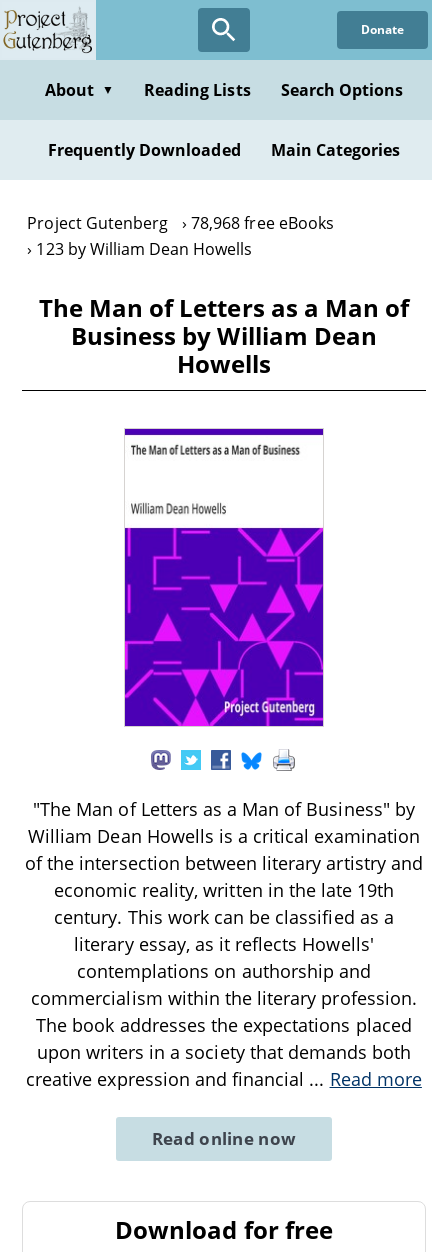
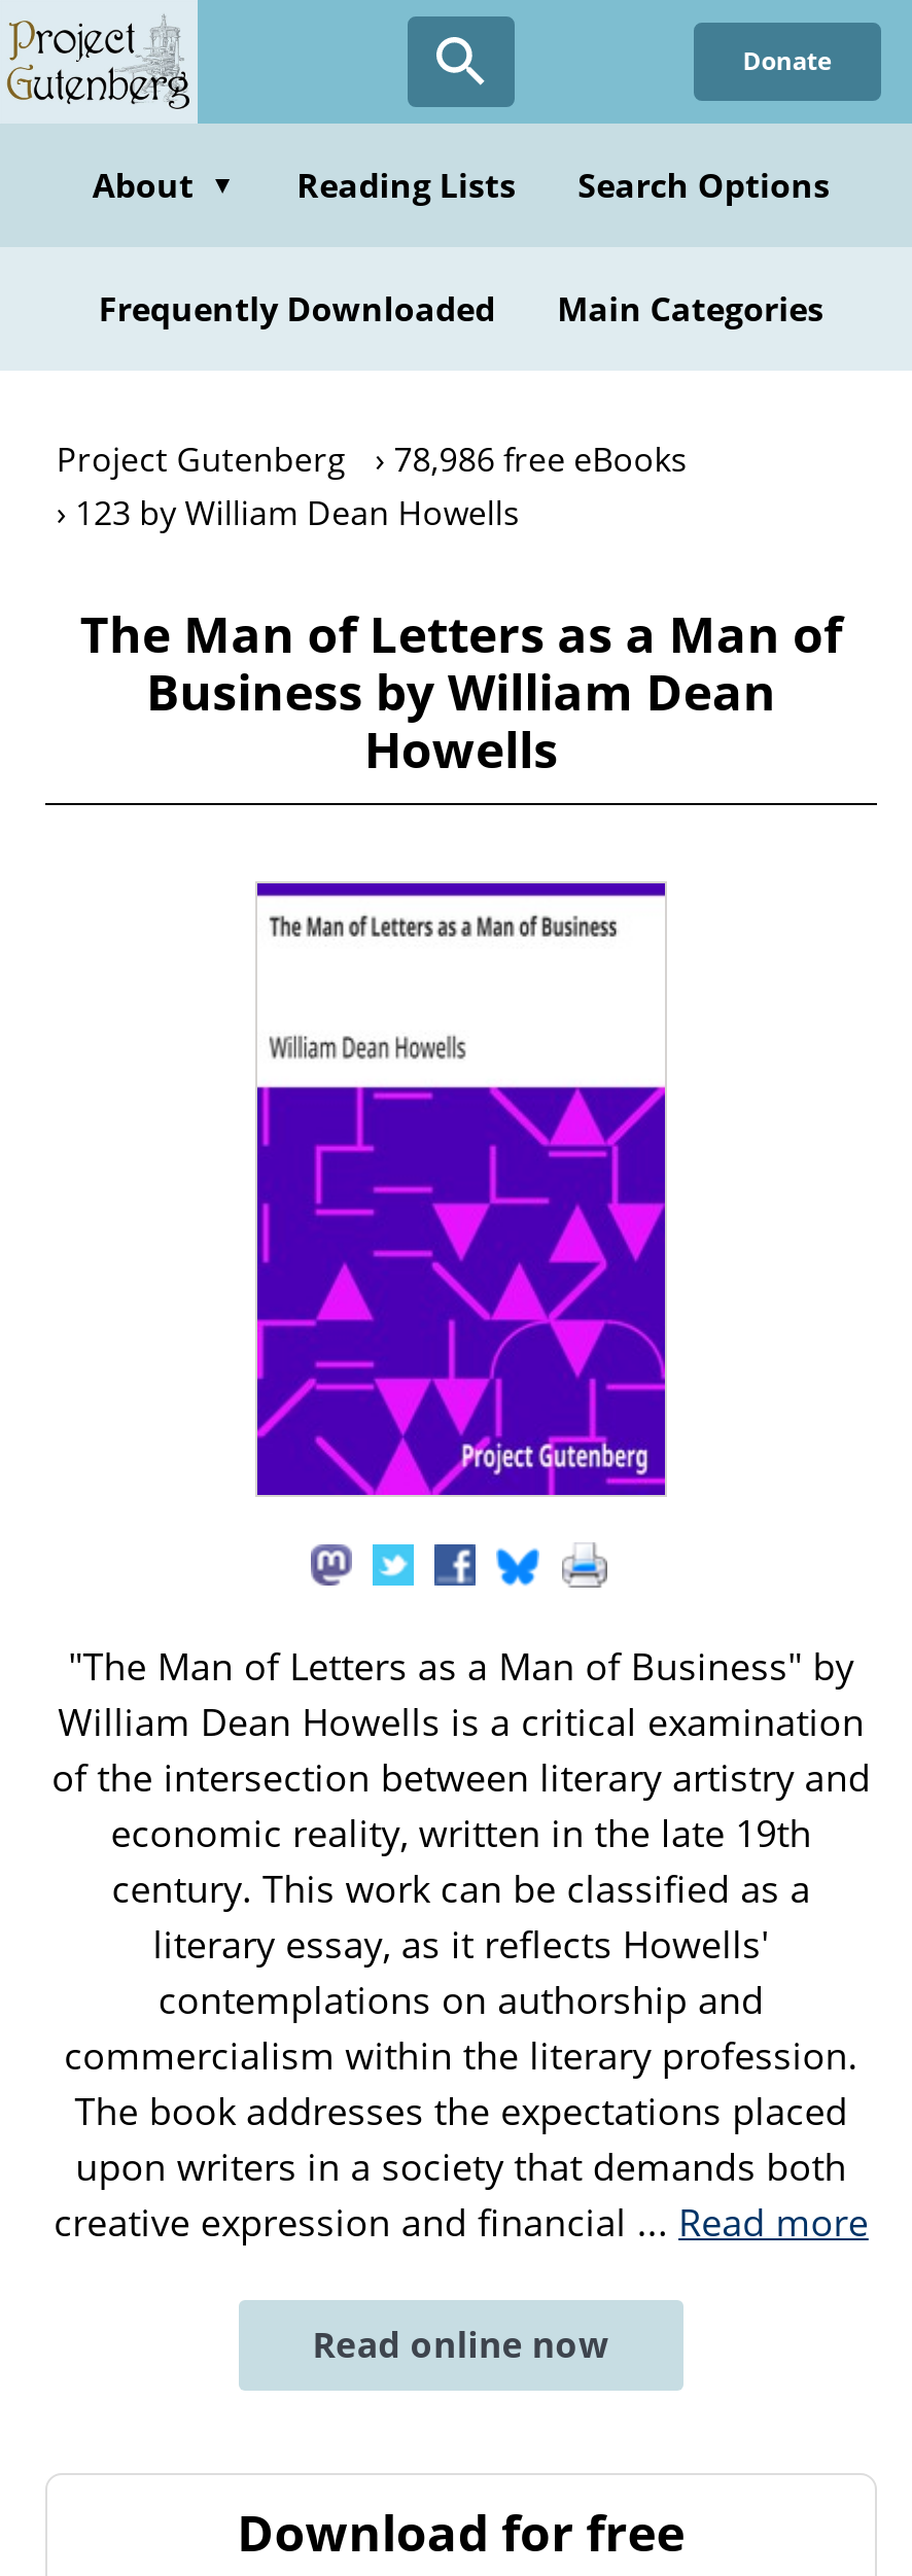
- Project Gutenberg 78,968 free eBooks
+ Project Gutenberg 78,986 free eBooks
